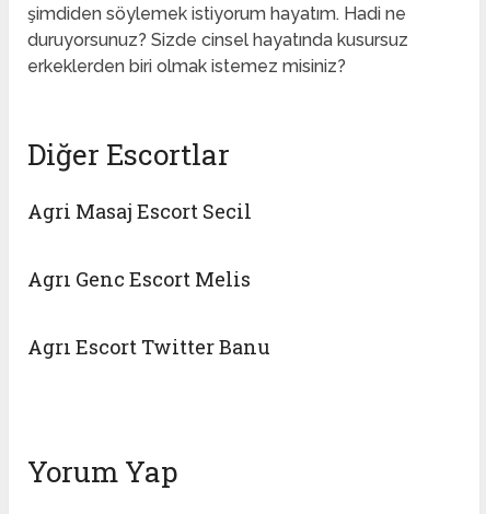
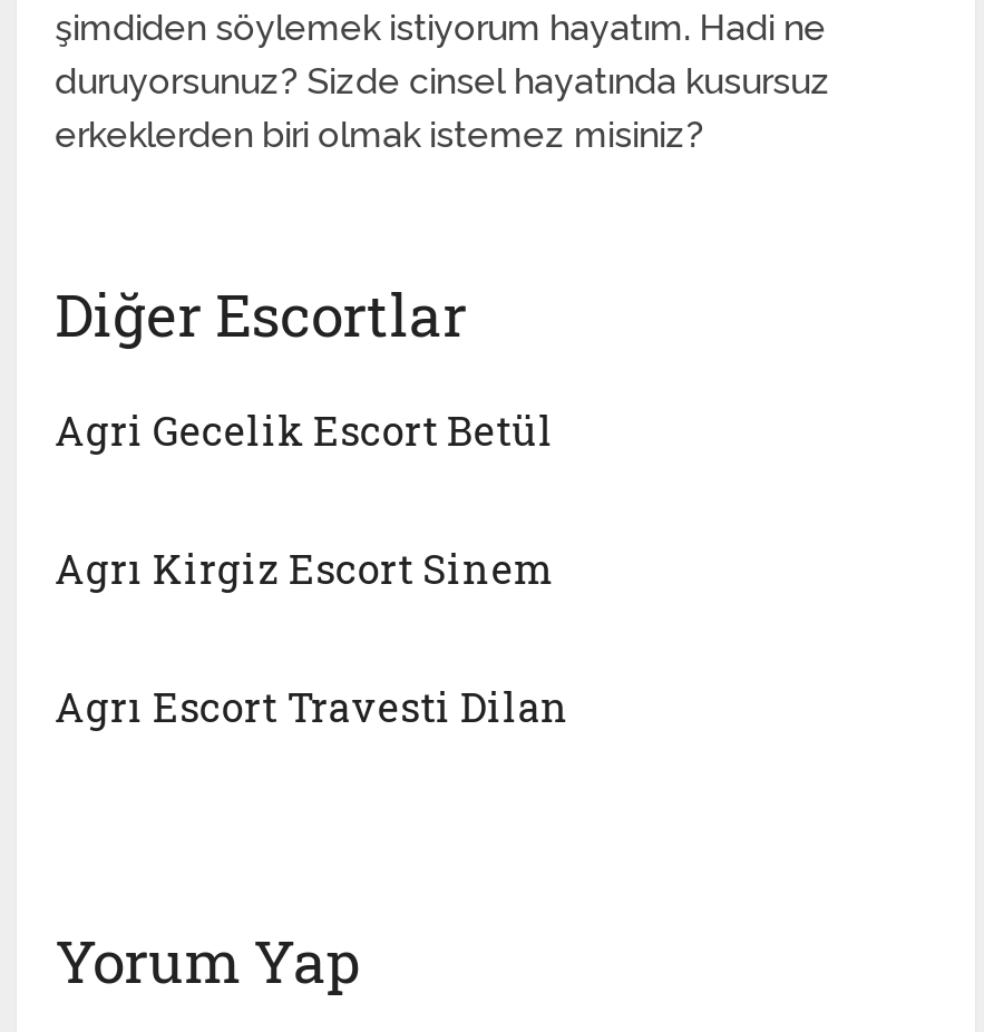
- Agri Masaj Escort Secil
+ Agri Gecelik Escort Betül

- Agrı Genc Escort Melis
+ Agrı Kirgiz Escort Sinem

- Agrı Escort Twitter Banu
+ Agrı Escort Travesti Dilan
